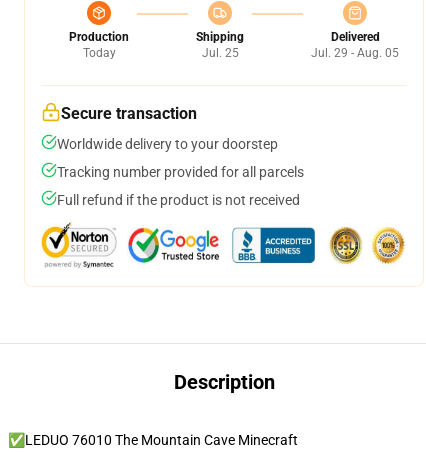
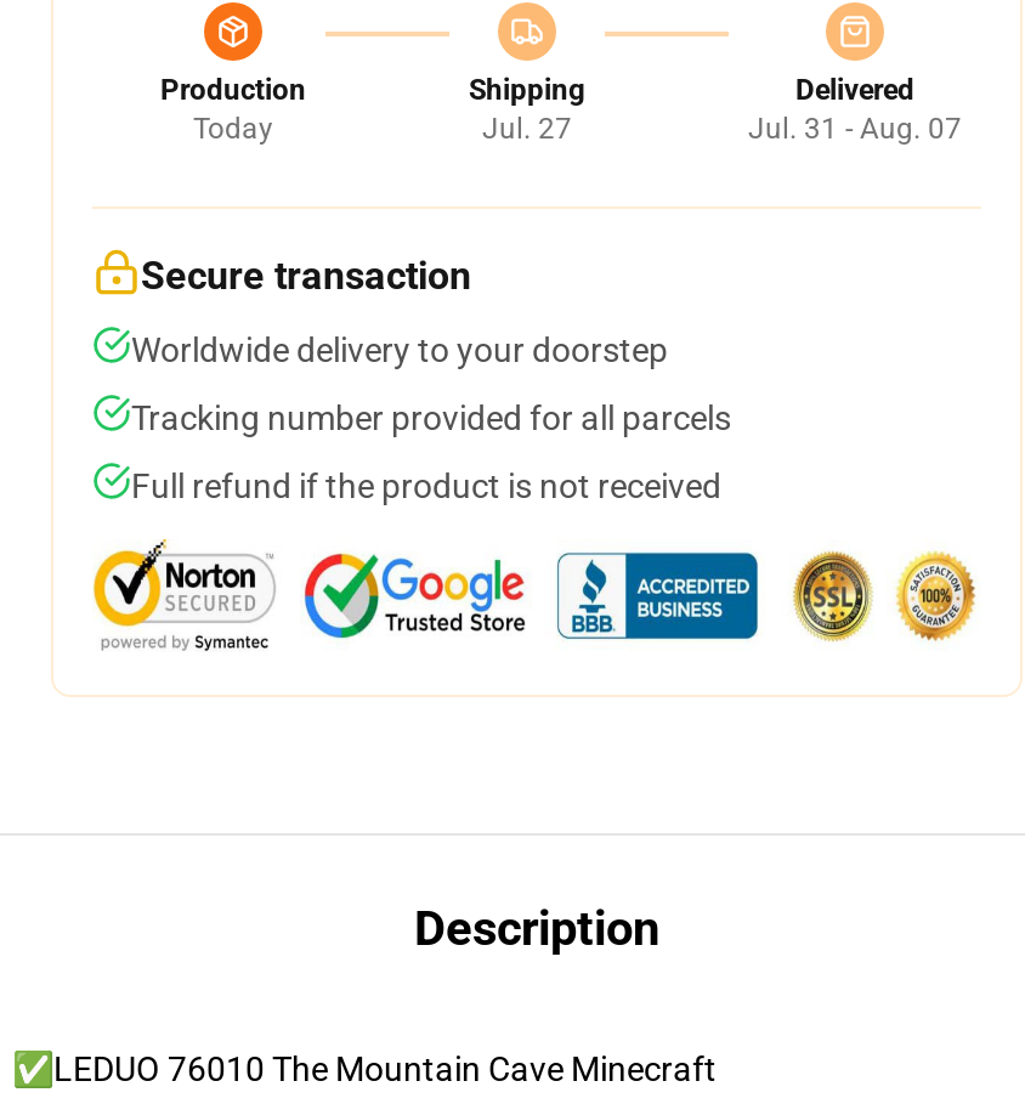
- Jul. 25
+ Jul. 27

- Jul. 29 - Aug. 05
+ Jul. 31 - Aug. 07
